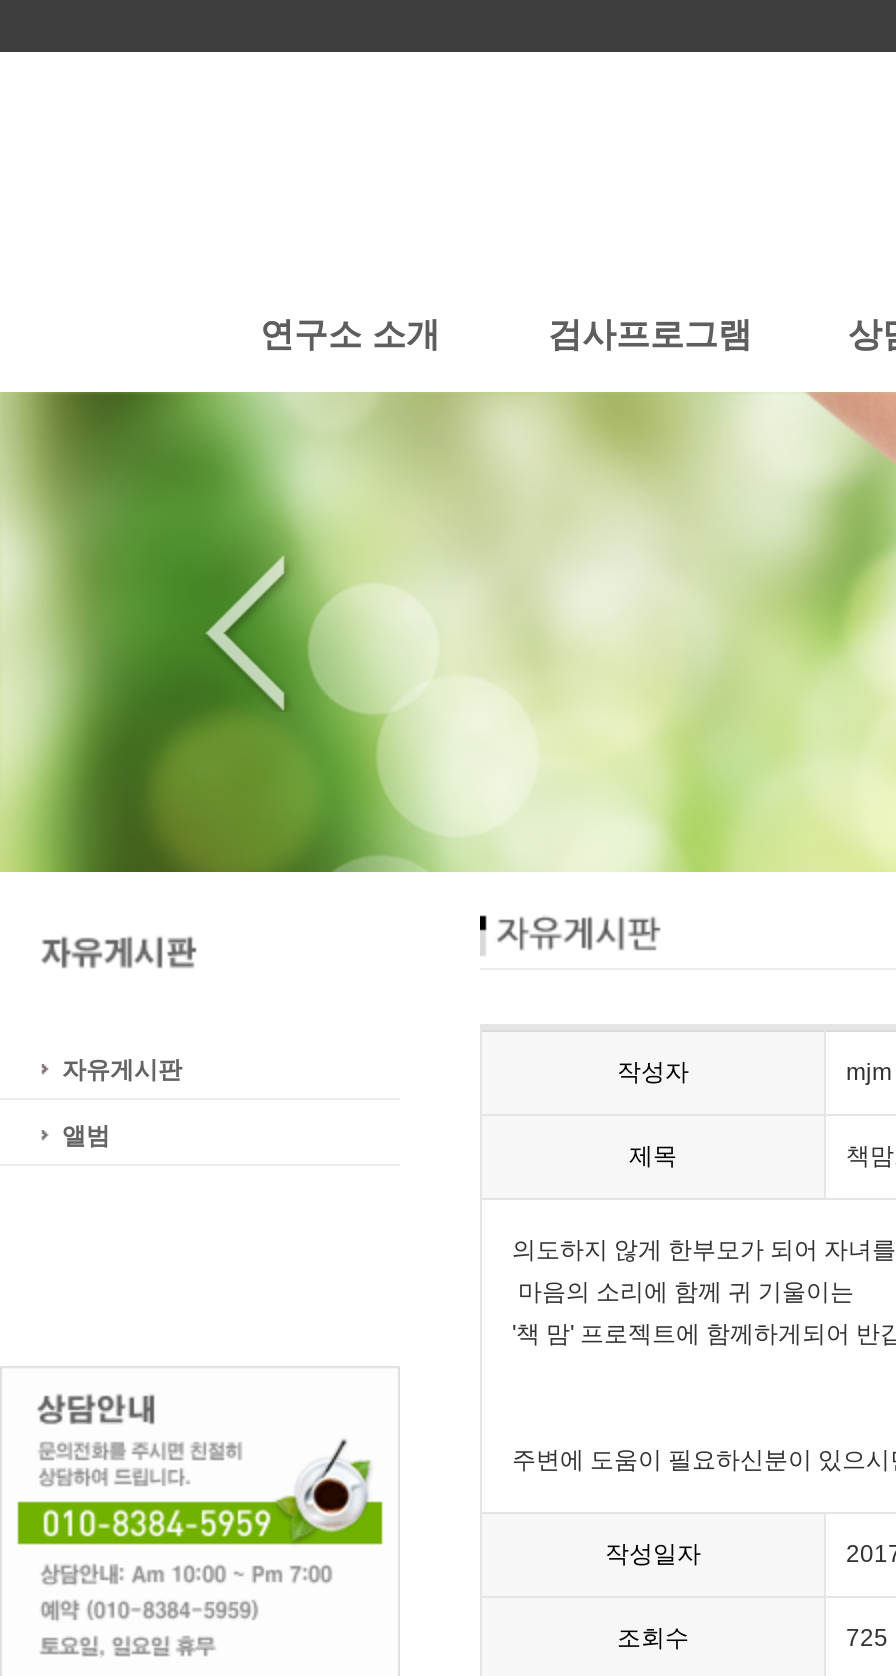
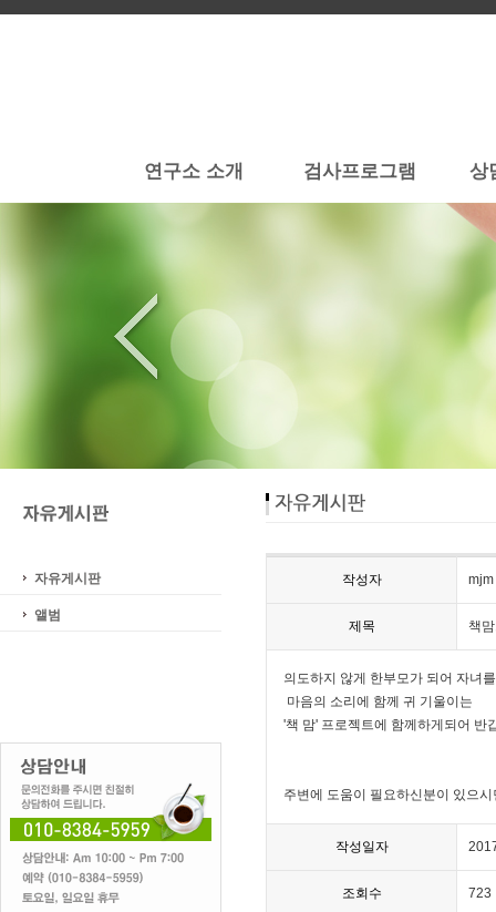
- 725
+ 723
